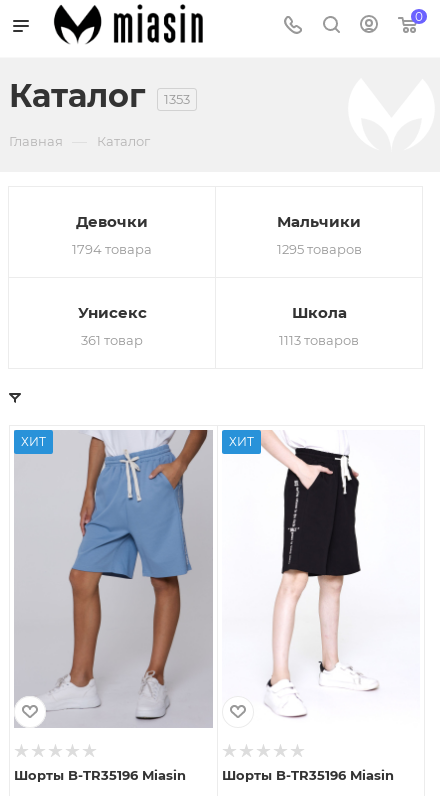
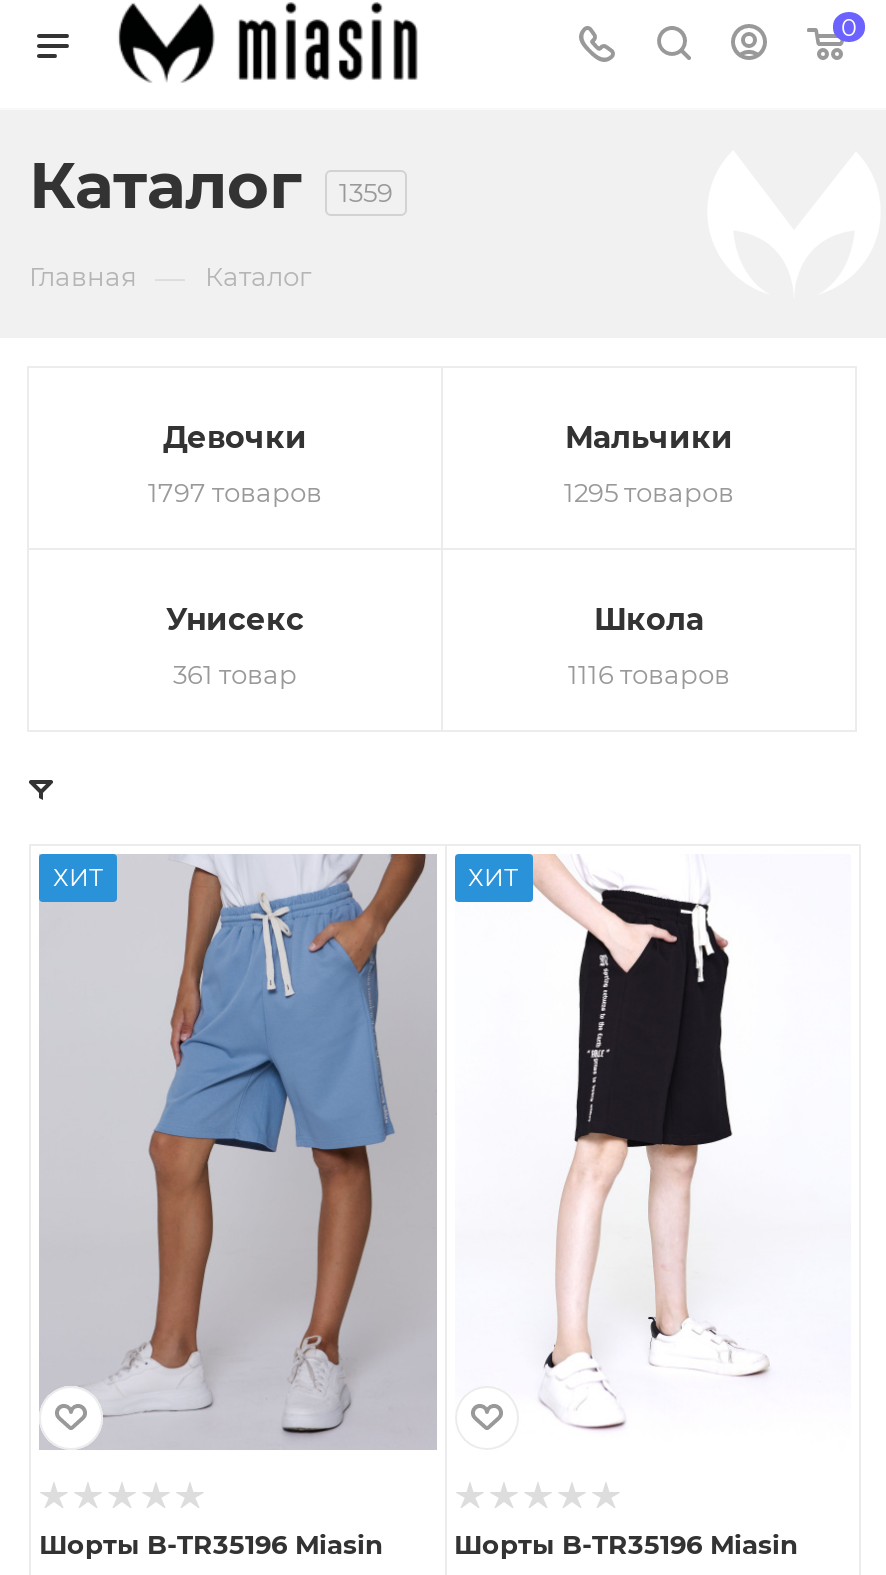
- Каталог 1353
+ Каталог 1359

- 1794 товара
+ 1797 товаров

- 1113 товаров
+ 1116 товаров
